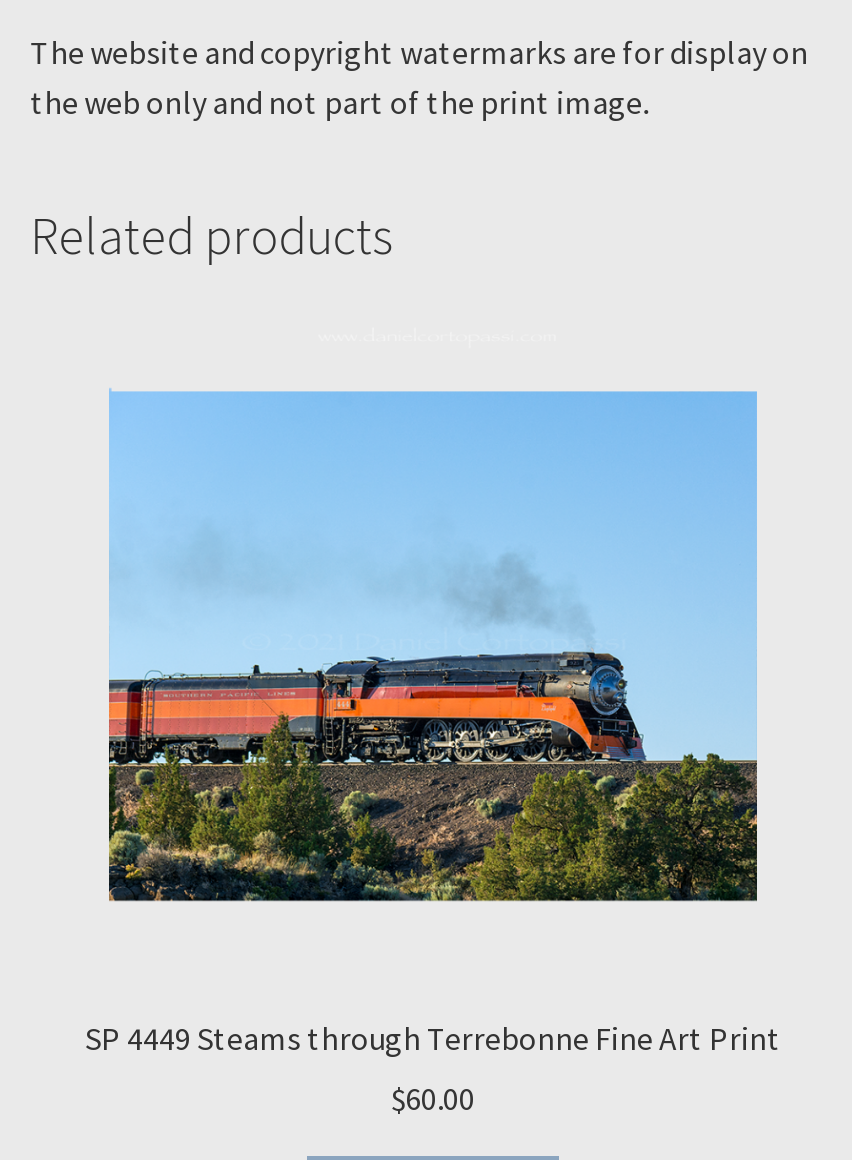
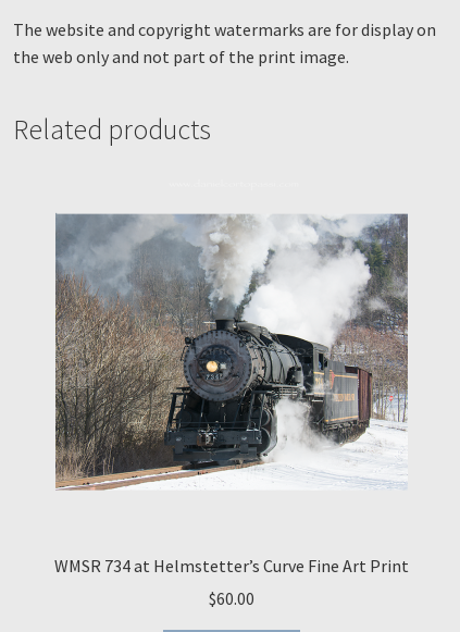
- [image]
+ [image]

- SP 4449 Steams through Terrebonne Fine Art Print
+ WMSR 734 at Helmstetter’s Curve Fine Art Print
